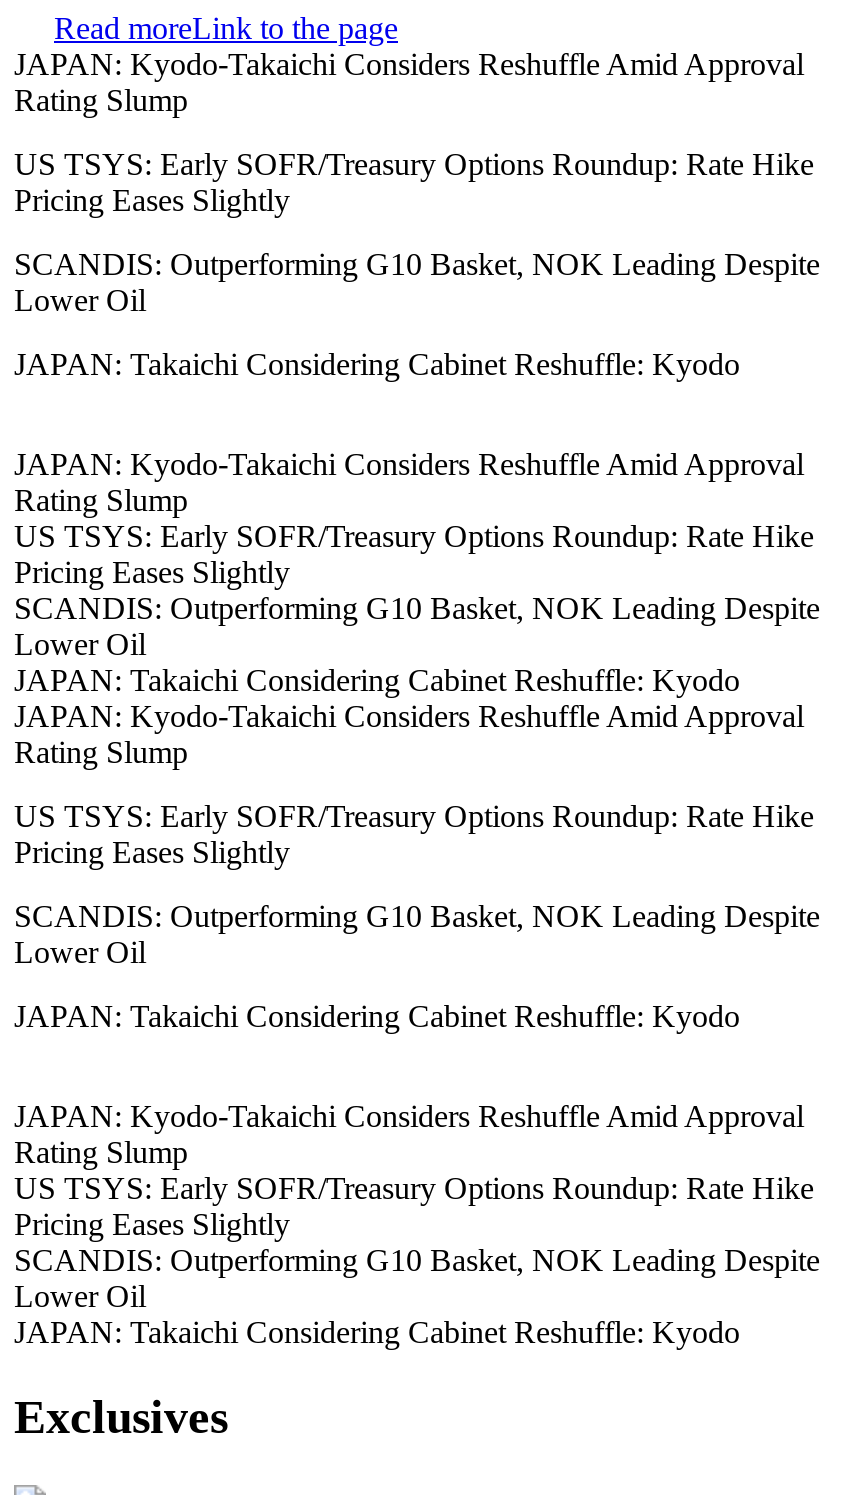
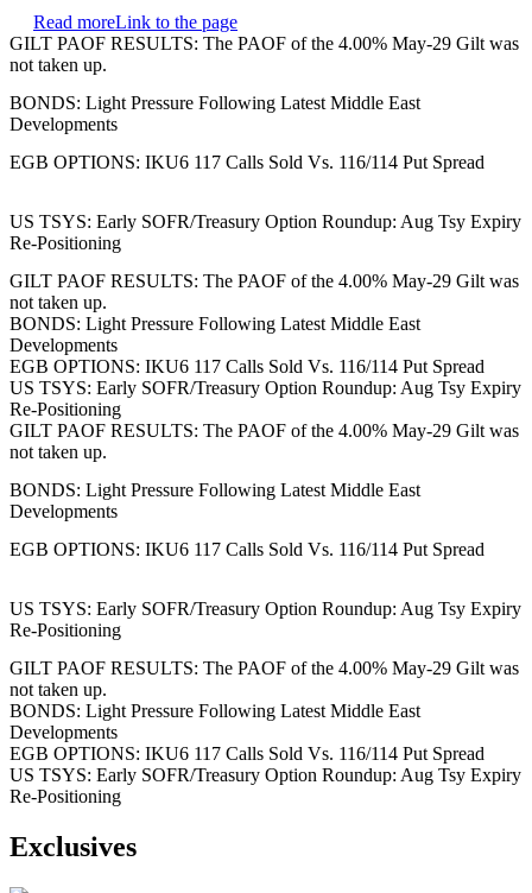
- JAPAN: Kyodo-Takaichi Considers Reshuffle Amid Approval
- Rating Slump
+ GILT PAOF RESULTS: The PAOF of the 4.00% May-29 Gilt was
+ not taken up.

- US TSYS: Early SOFR/Treasury Options Roundup: Rate Hike
- Pricing Eases Slightly
+ BONDS: Light Pressure Following Latest Middle East
+ Developments

- SCANDIS: Outperforming G10 Basket, NOK Leading Despite
- Lower Oil
+ EGB OPTIONS: IKU6 117 Calls Sold Vs. 116/114 Put Spread

- JAPAN: Takaichi Considering Cabinet Reshuffle: Kyodo
+ US TSYS: Early SOFR/Treasury Option Roundup: Aug Tsy Expiry
+ Re-Positioning

- JAPAN: Kyodo-Takaichi Considers Reshuffle Amid Approval
- Rating Slump
- US TSYS: Early SOFR/Treasury Options Roundup: Rate Hike
- Pricing Eases Slightly
- SCANDIS: Outperforming G10 Basket, NOK Leading Despite
- Lower Oil
- JAPAN: Takaichi Considering Cabinet Reshuffle: Kyodo
- JAPAN: Kyodo-Takaichi Considers Reshuffle Amid Approval
- Rating Slump
+ GILT PAOF RESULTS: The PAOF of the 4.00% May-29 Gilt was
+ not taken up.
+ BONDS: Light Pressure Following Latest Middle East
+ Developments
+ EGB OPTIONS: IKU6 117 Calls Sold Vs. 116/114 Put Spread
+ US TSYS: Early SOFR/Treasury Option Roundup: Aug Tsy Expiry
+ Re-Positioning
+ GILT PAOF RESULTS: The PAOF of the 4.00% May-29 Gilt was
+ not taken up.

- US TSYS: Early SOFR/Treasury Options Roundup: Rate Hike
- Pricing Eases Slightly
+ BONDS: Light Pressure Following Latest Middle East
+ Developments

- SCANDIS: Outperforming G10 Basket, NOK Leading Despite
- Lower Oil
+ EGB OPTIONS: IKU6 117 Calls Sold Vs. 116/114 Put Spread

- JAPAN: Takaichi Considering Cabinet Reshuffle: Kyodo
+ US TSYS: Early SOFR/Treasury Option Roundup: Aug Tsy Expiry
+ Re-Positioning

- JAPAN: Kyodo-Takaichi Considers Reshuffle Amid Approval
- Rating Slump
- US TSYS: Early SOFR/Treasury Options Roundup: Rate Hike
- Pricing Eases Slightly
- SCANDIS: Outperforming G10 Basket, NOK Leading Despite
- Lower Oil
- JAPAN: Takaichi Considering Cabinet Reshuffle: Kyodo
+ GILT PAOF RESULTS: The PAOF of the 4.00% May-29 Gilt was
+ not taken up.
+ BONDS: Light Pressure Following Latest Middle East
+ Developments
+ EGB OPTIONS: IKU6 117 Calls Sold Vs. 116/114 Put Spread
+ US TSYS: Early SOFR/Treasury Option Roundup: Aug Tsy Expiry
+ Re-Positioning
